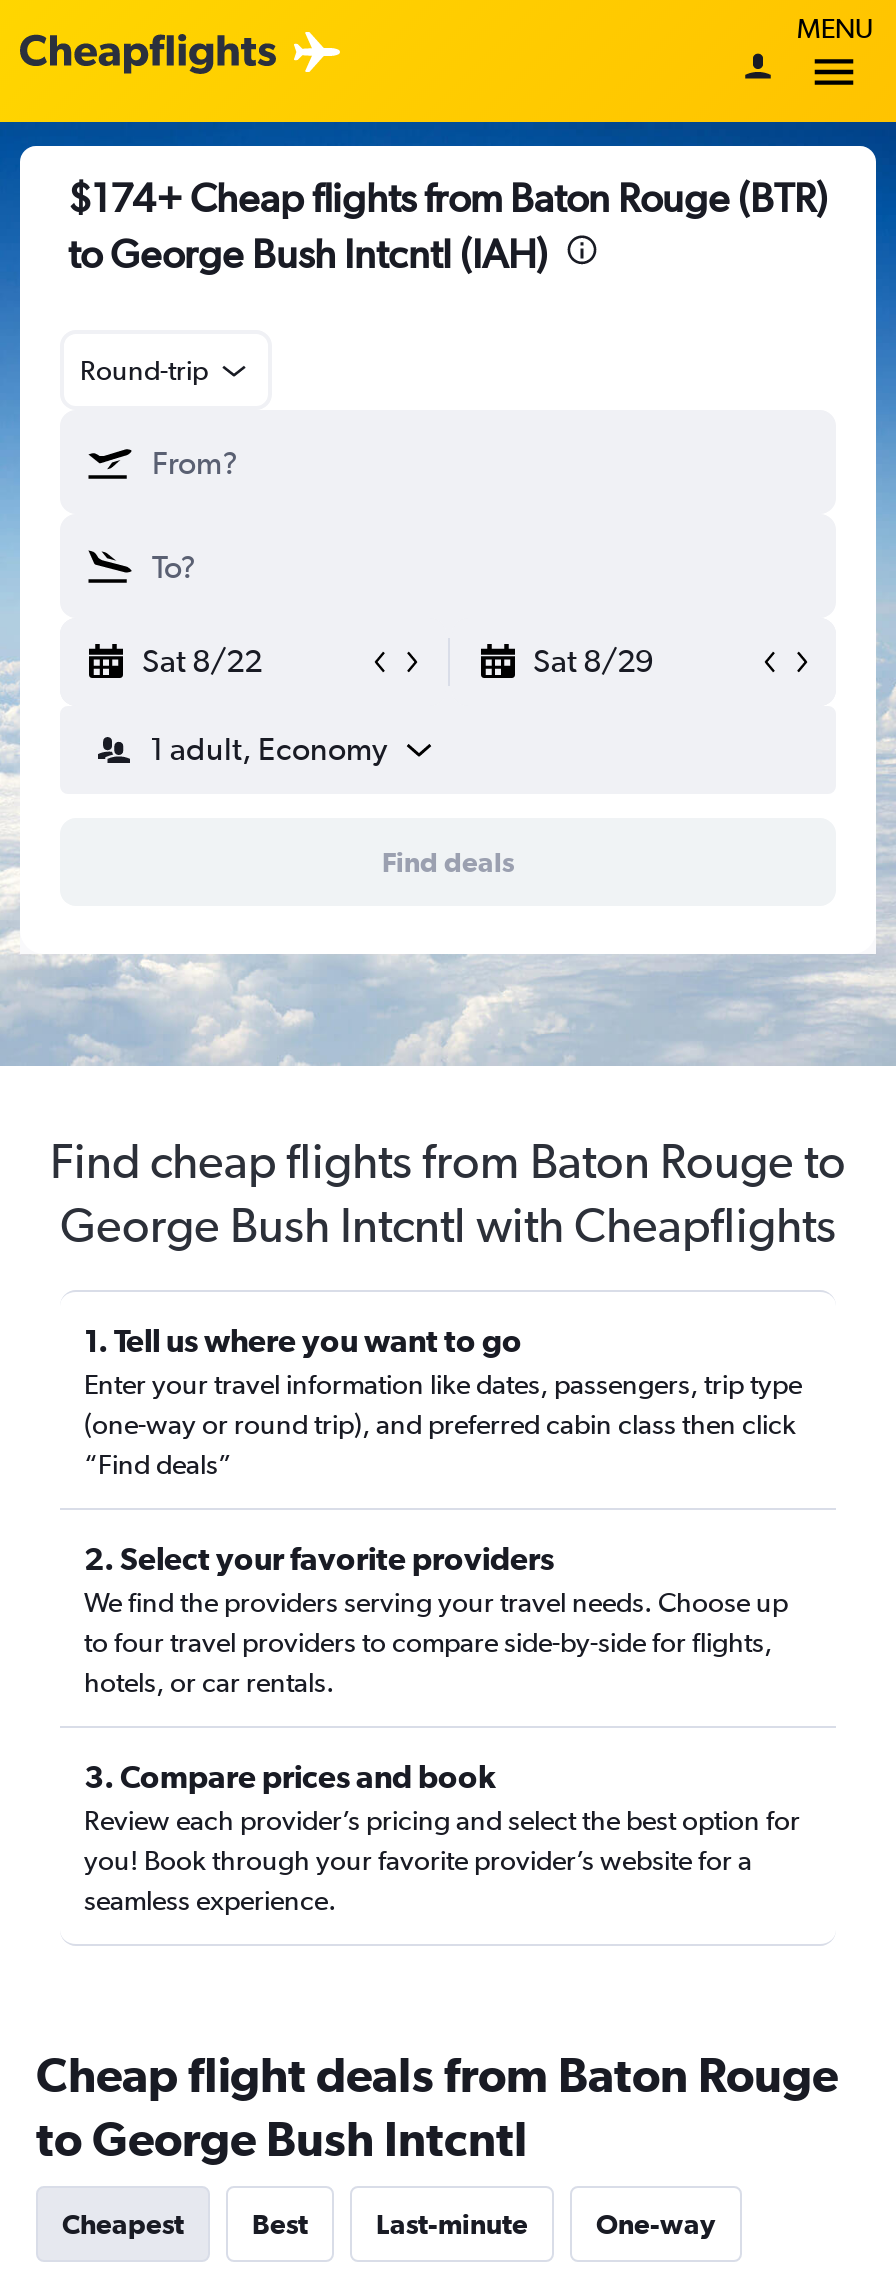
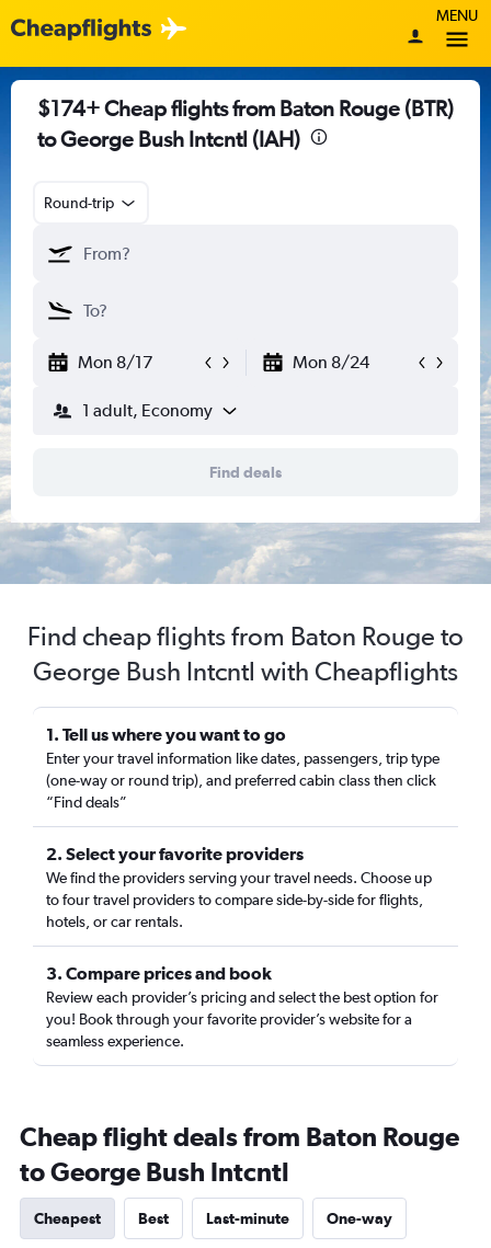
- Sat 8/22
- Sat 8/29
+ Mon 8/17
+ Mon 8/24
